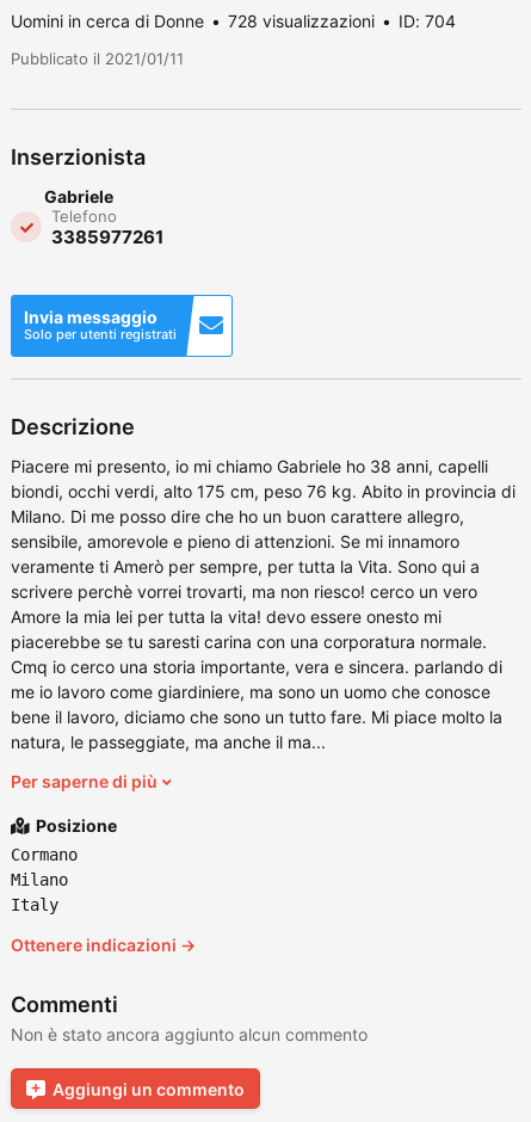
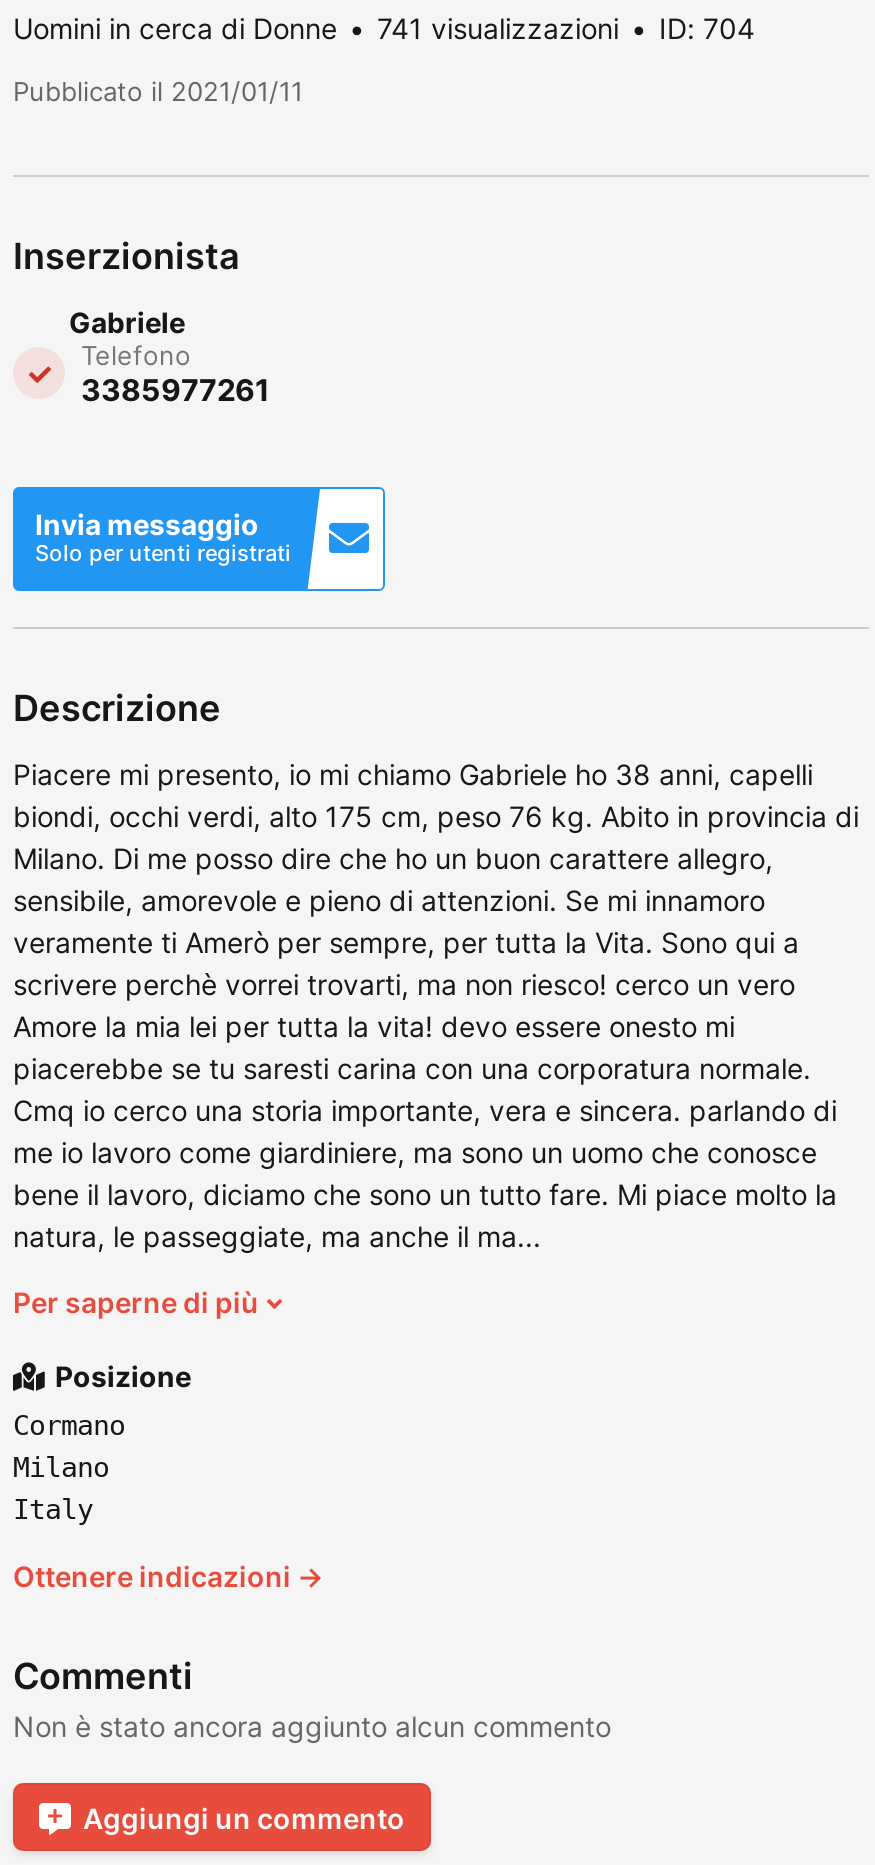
- 728 visualizzazioni
+ 741 visualizzazioni
